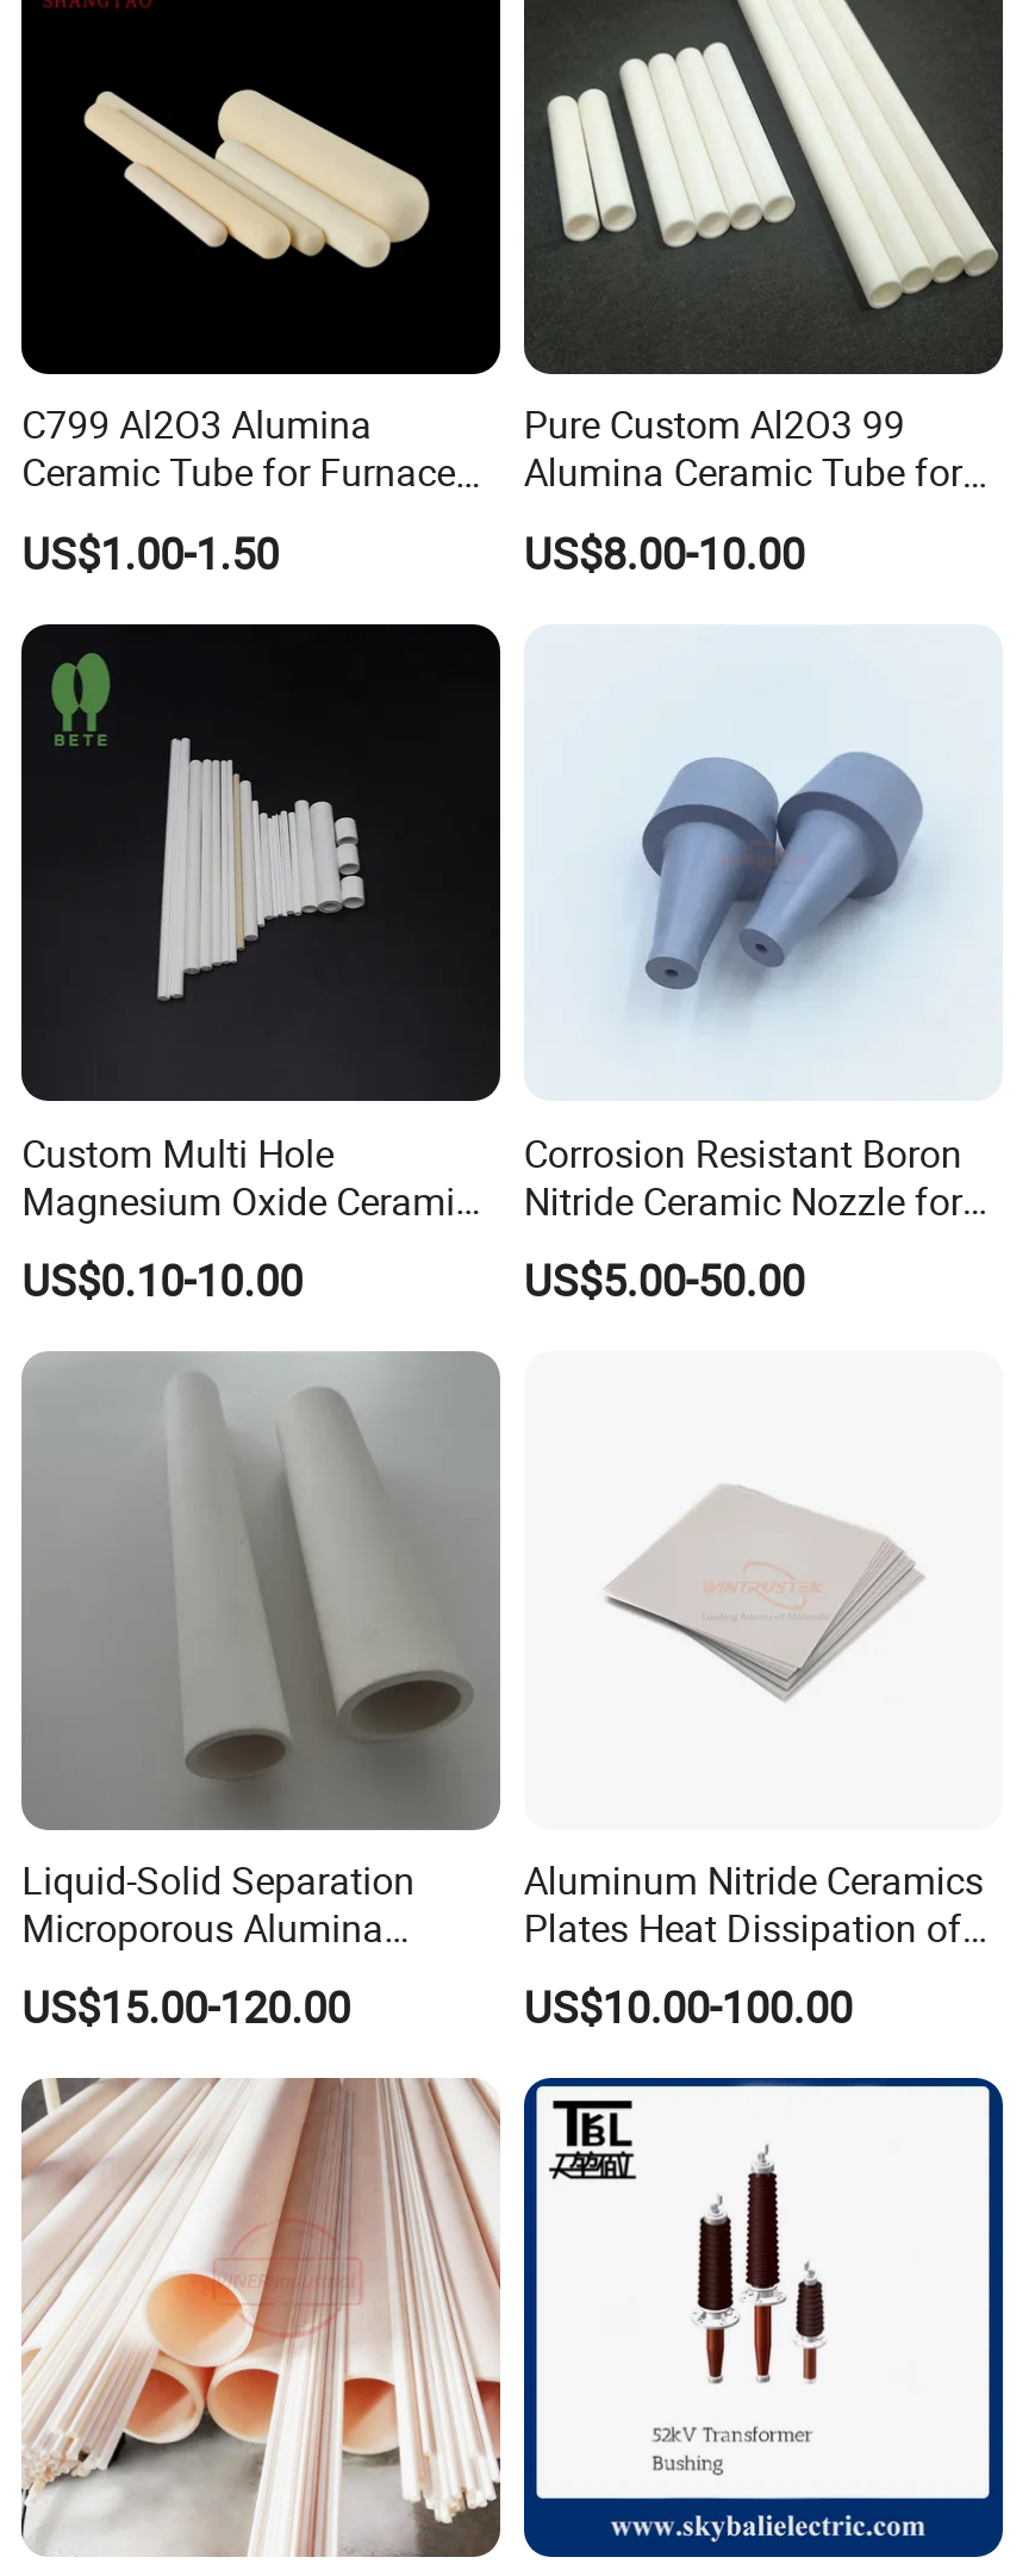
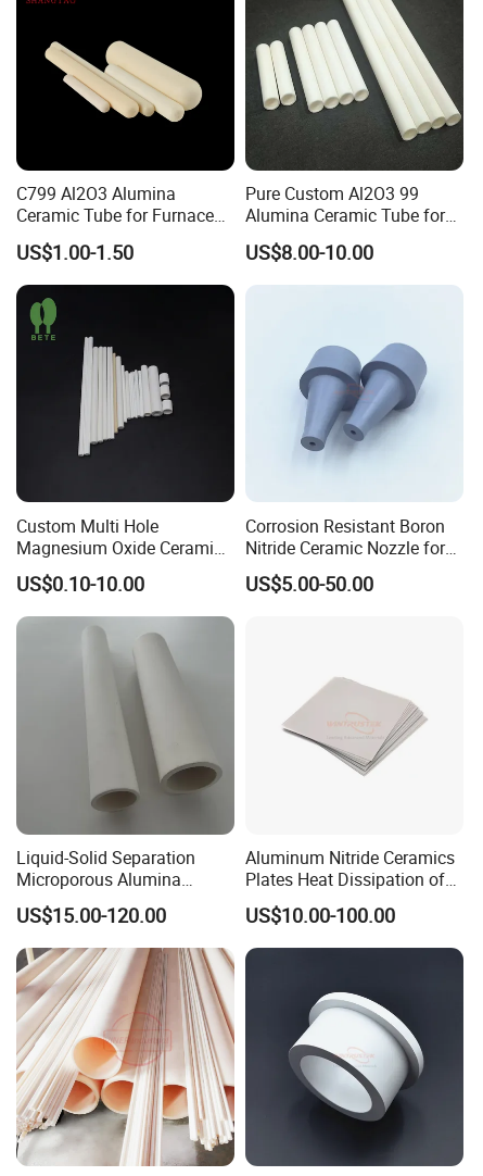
- [image]
+ [image]
